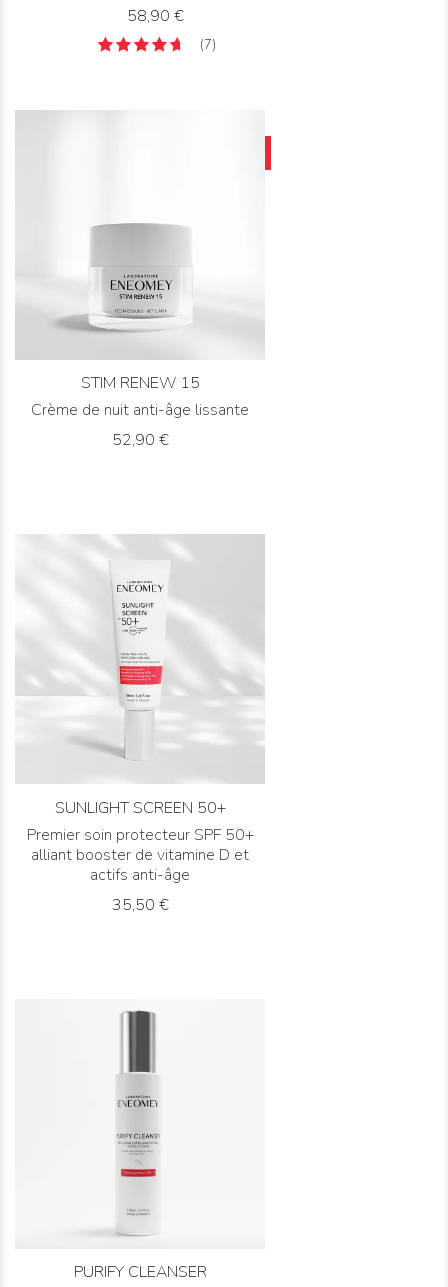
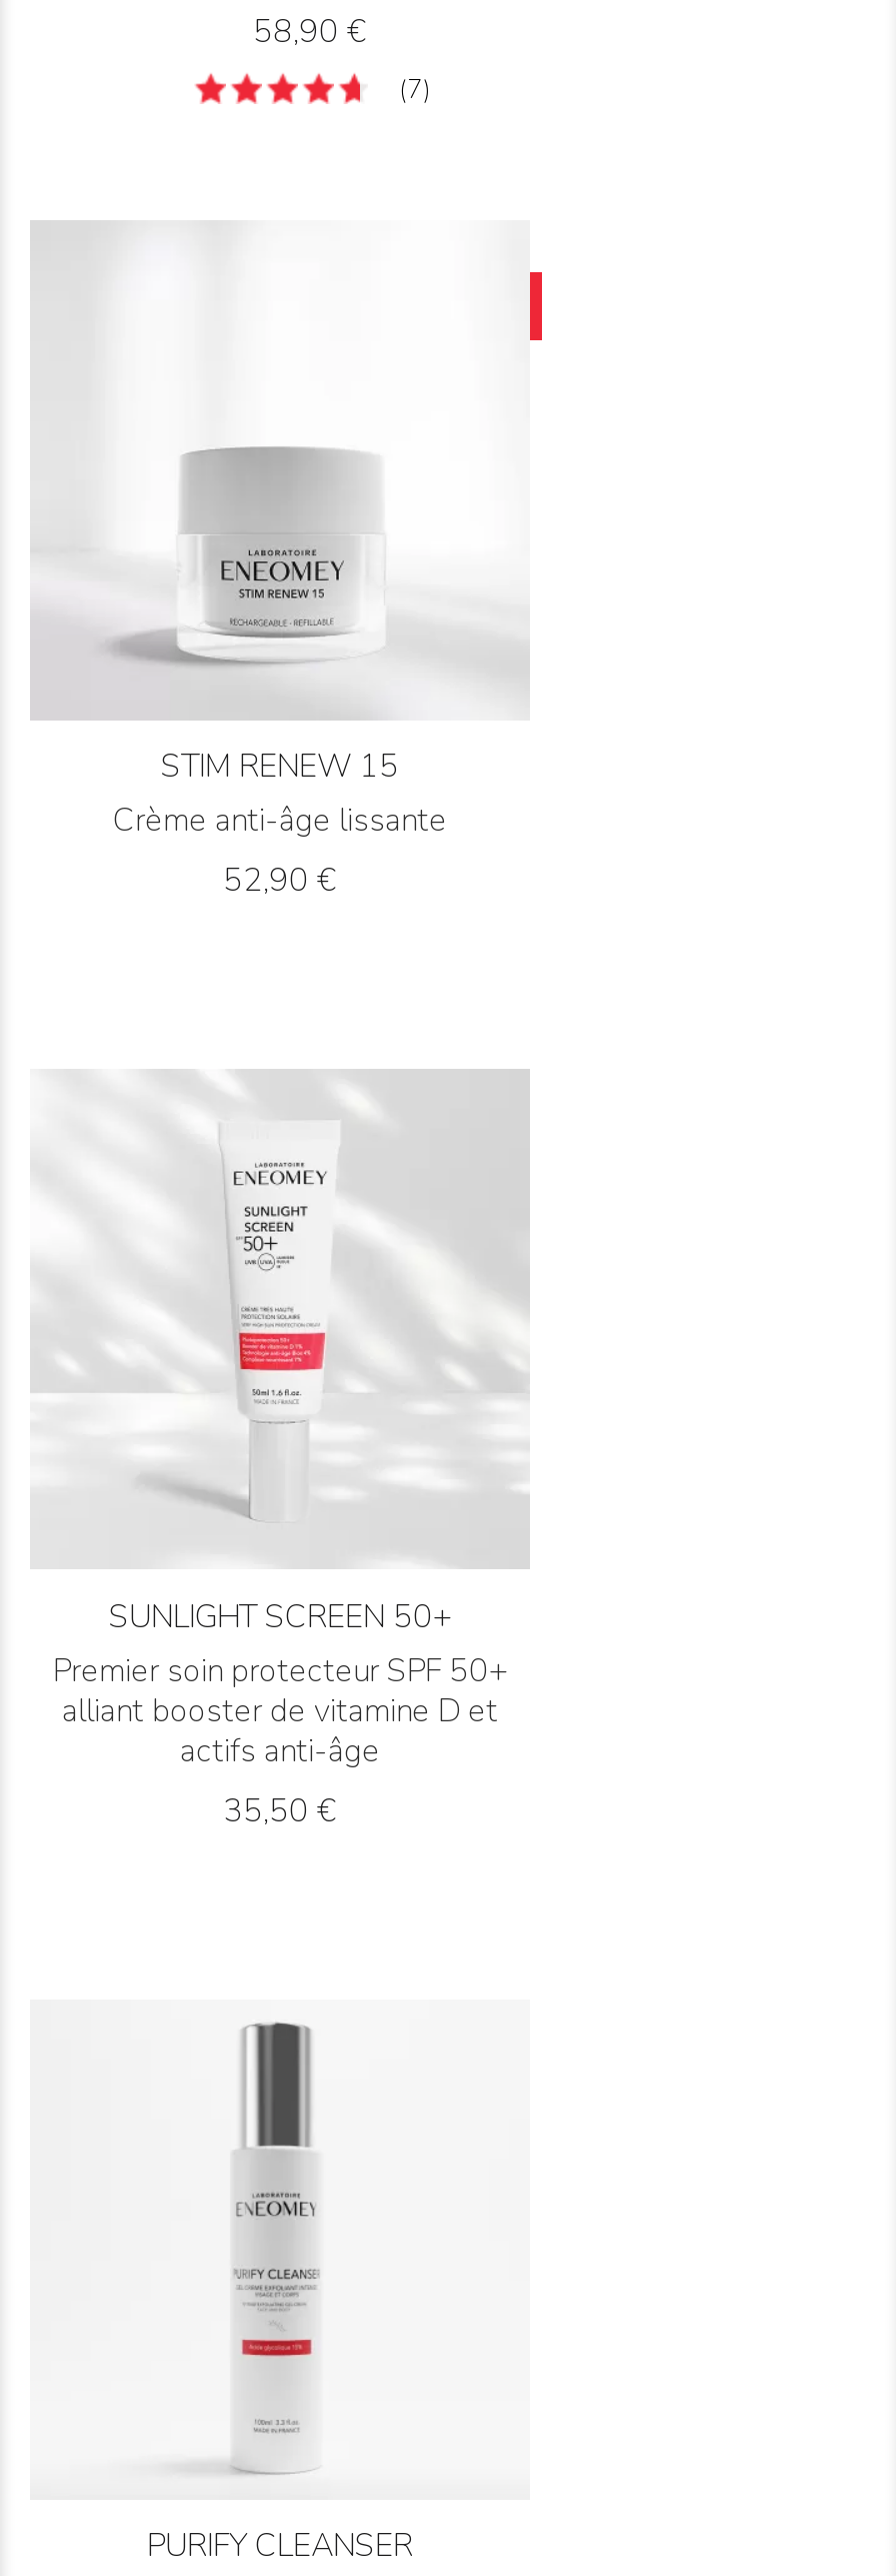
- Crème de nuit anti-âge lissante
+ Crème anti-âge lissante
